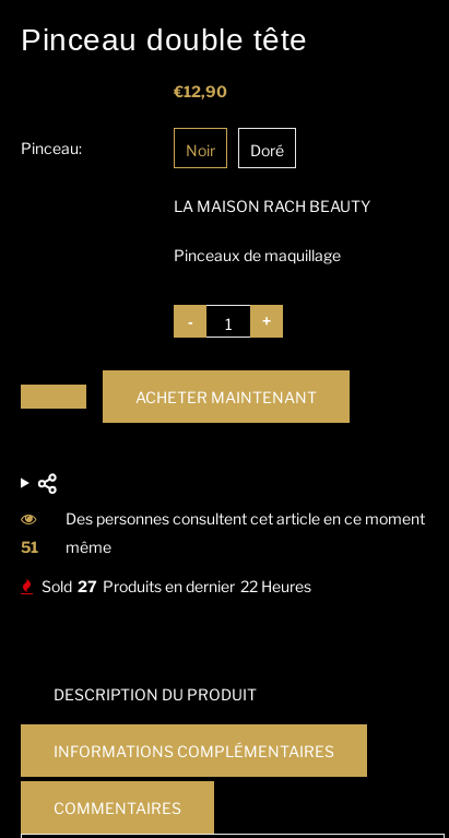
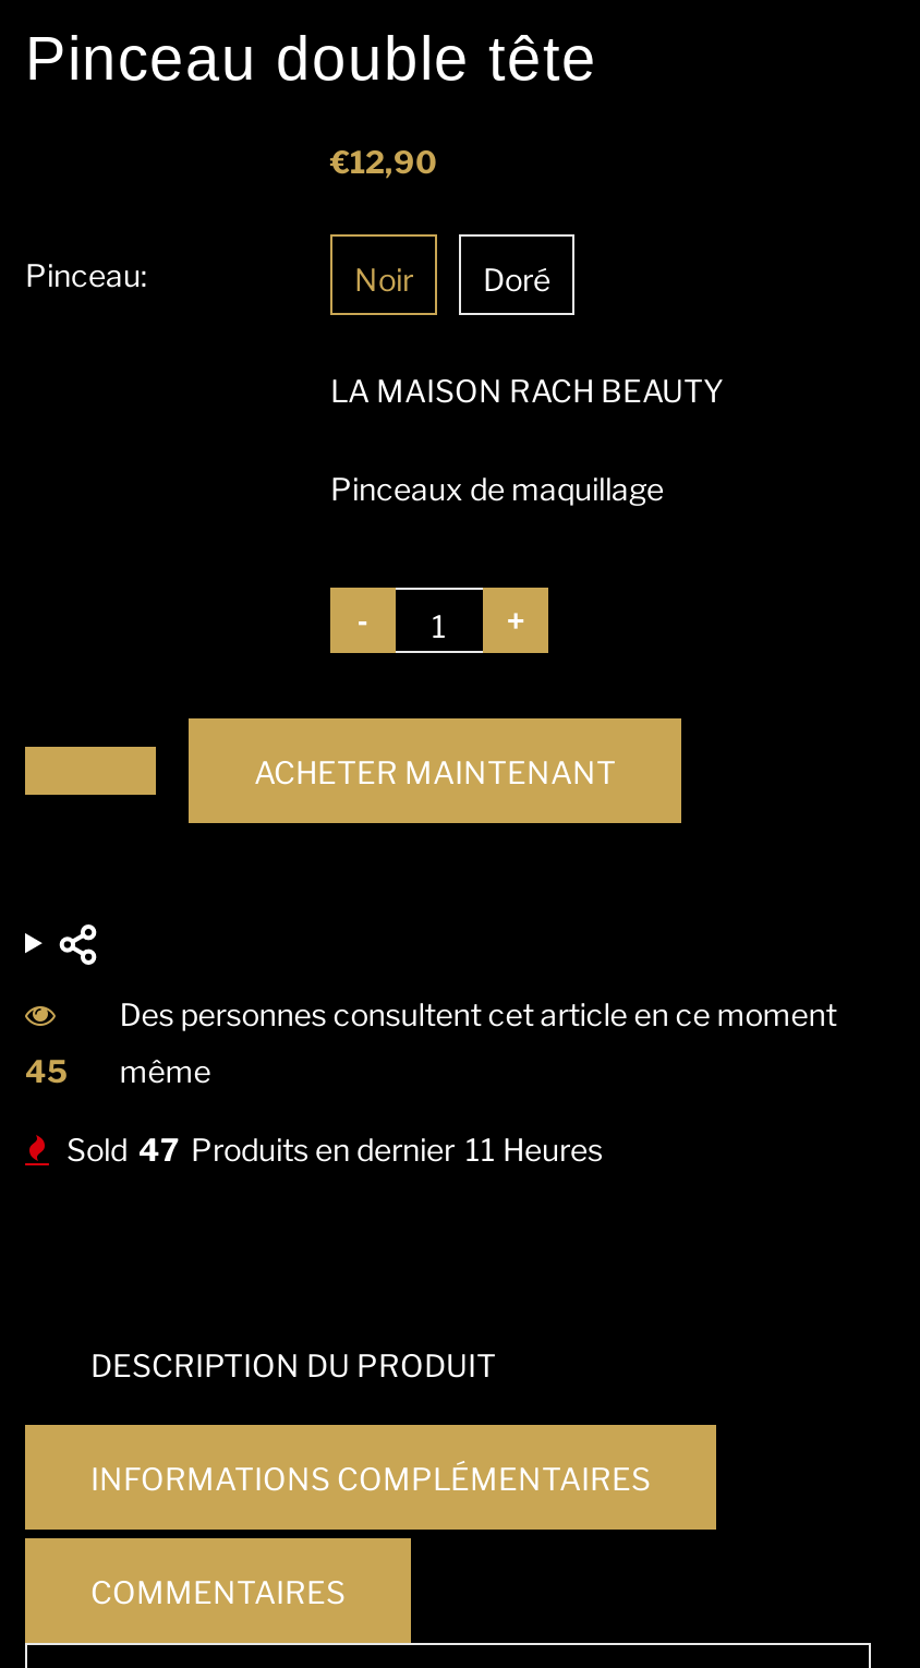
- 51 même
+ 45 même

- Sold 27 Produits en dernier 22 Heures
+ Sold 47 Produits en dernier 11 Heures
